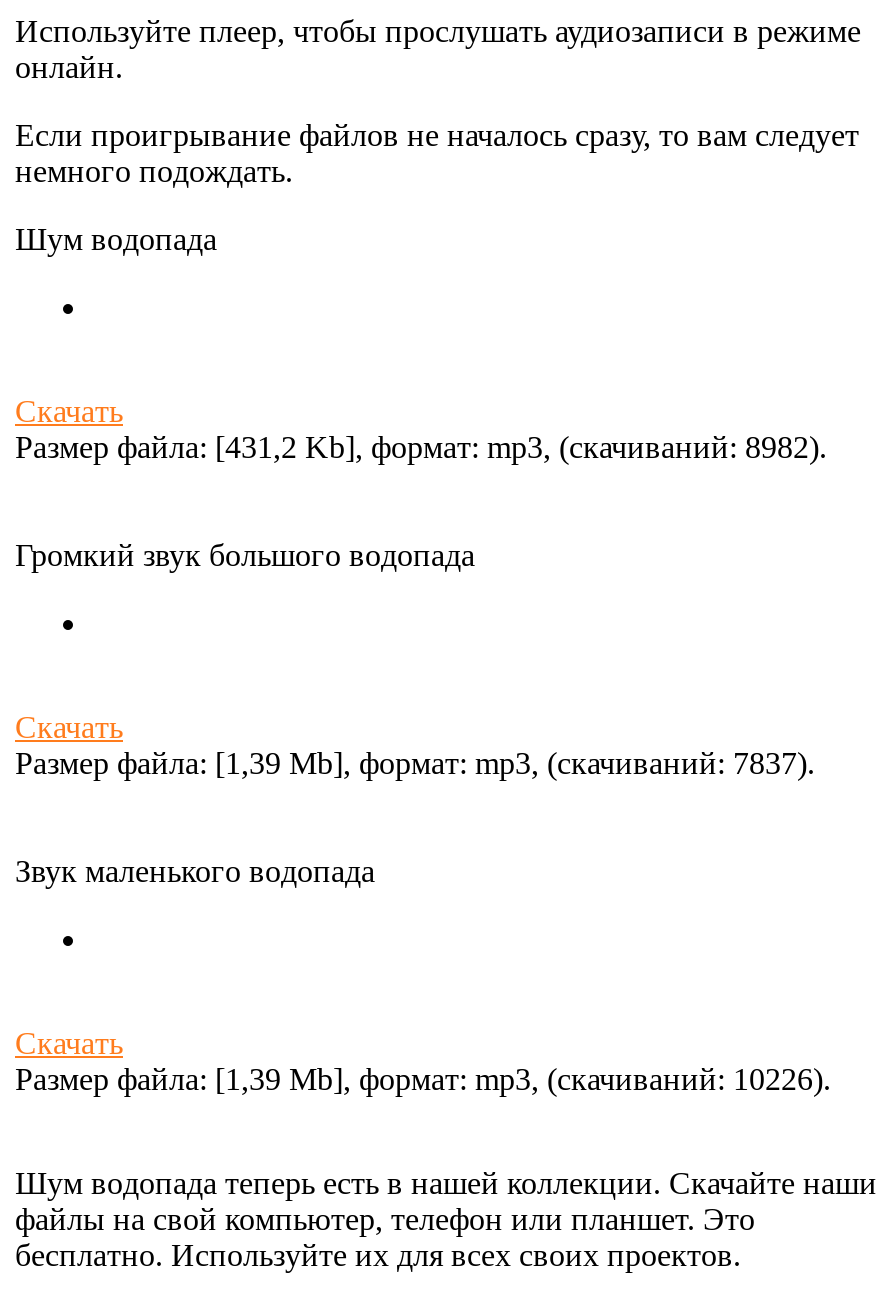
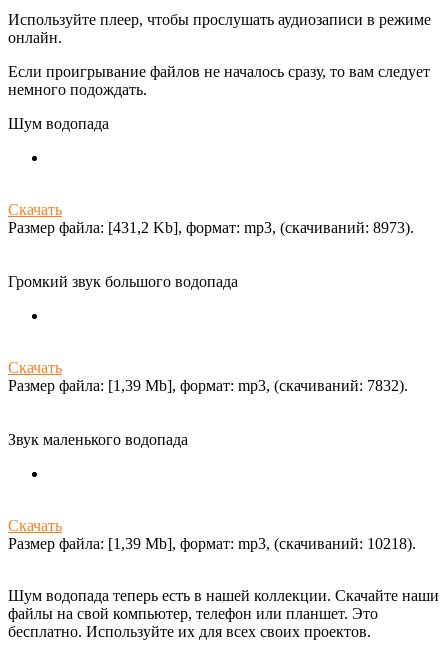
- Размер файла: [431,2 Kb], формат: mp3, (cкачиваний: 8982).
+ Размер файла: [431,2 Kb], формат: mp3, (cкачиваний: 8973).

- Размер файла: [1,39 Mb], формат: mp3, (cкачиваний: 7837).
+ Размер файла: [1,39 Mb], формат: mp3, (cкачиваний: 7832).

- Размер файла: [1,39 Mb], формат: mp3, (cкачиваний: 10226).
+ Размер файла: [1,39 Mb], формат: mp3, (cкачиваний: 10218).
